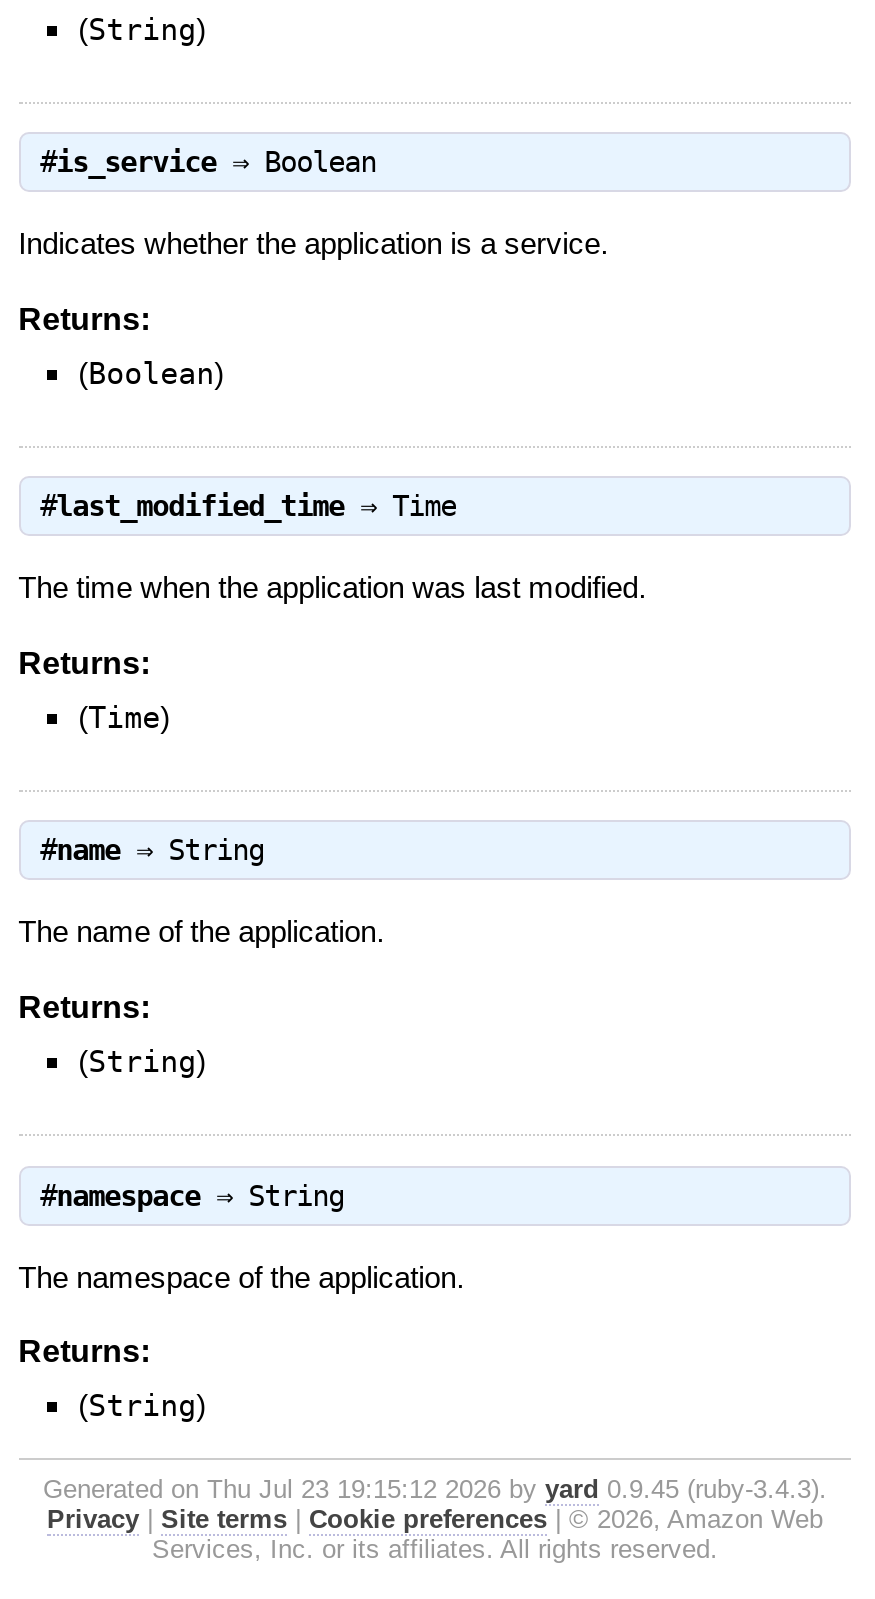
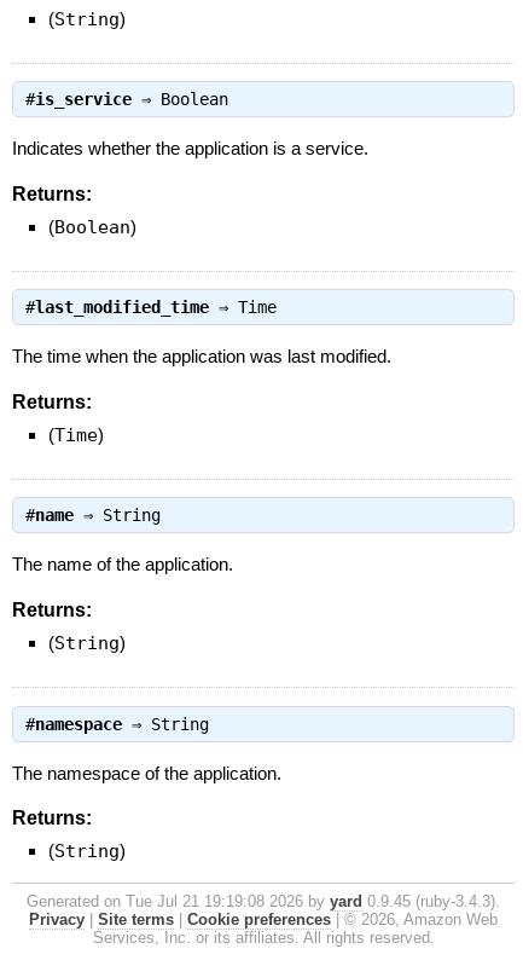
- Generated on Thu Jul 23 19:15:12 2026 by yard 0.9.45 (ruby-3.4.3).
+ Generated on Tue Jul 21 19:19:08 2026 by yard 0.9.45 (ruby-3.4.3).
